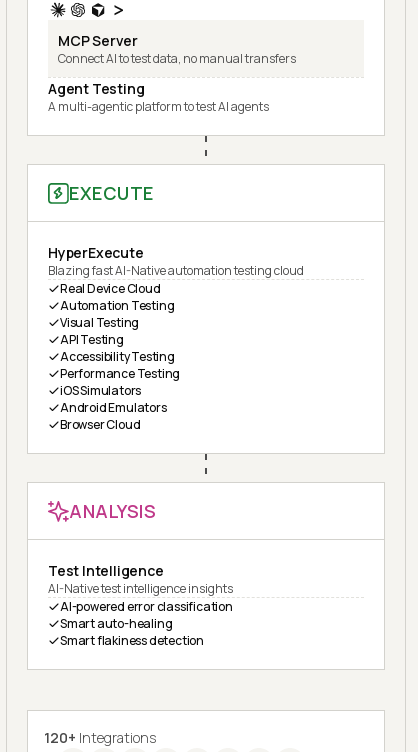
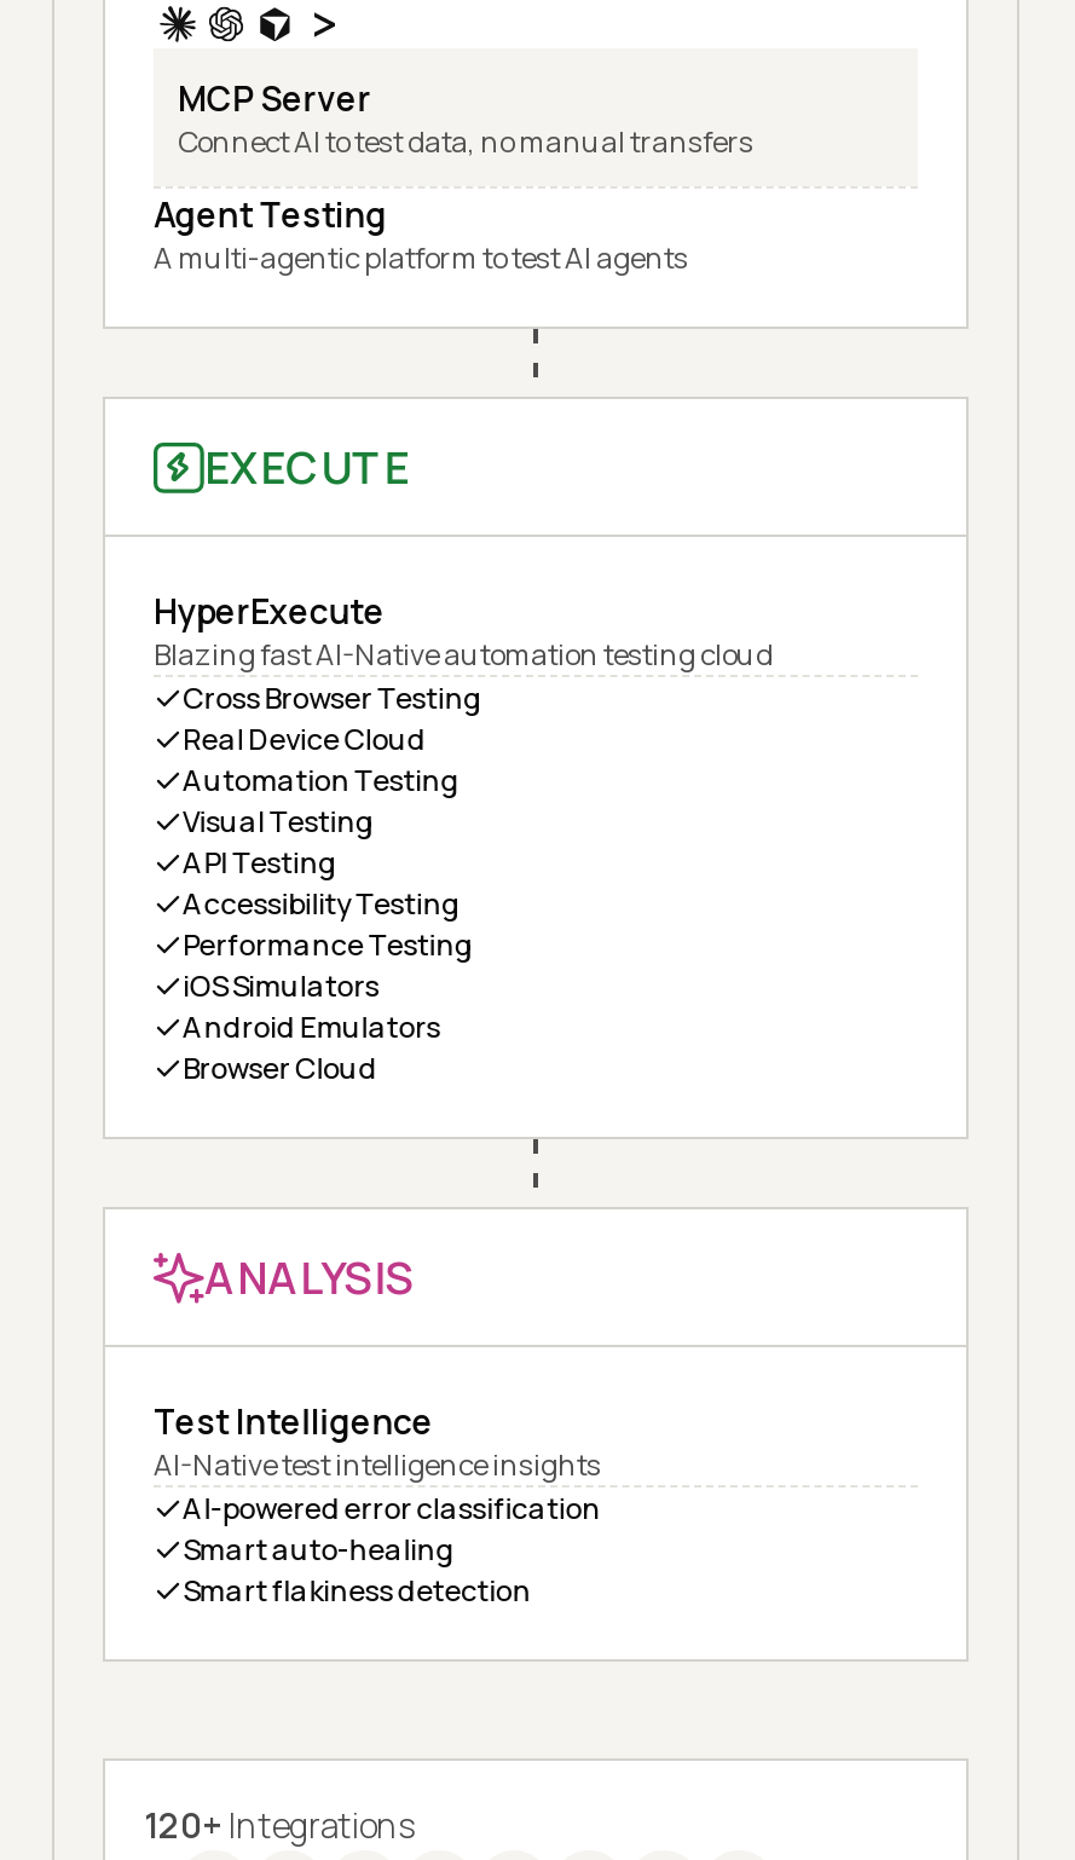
+ Cross Browser Testing
